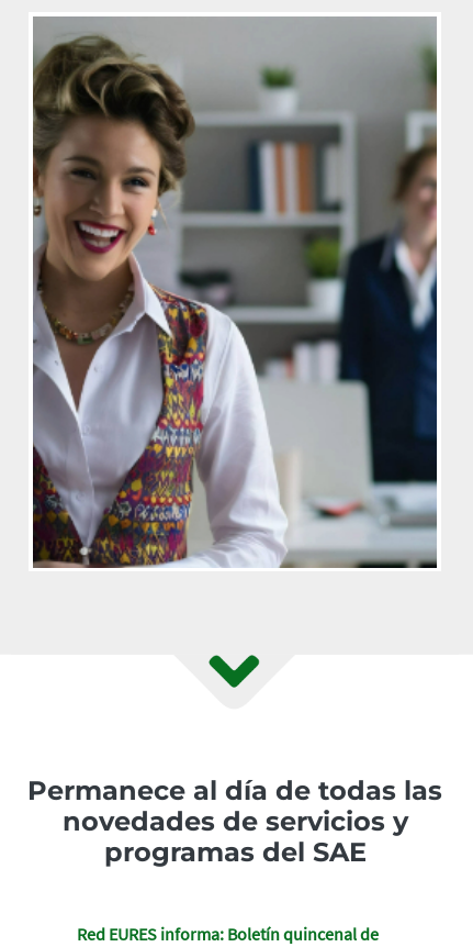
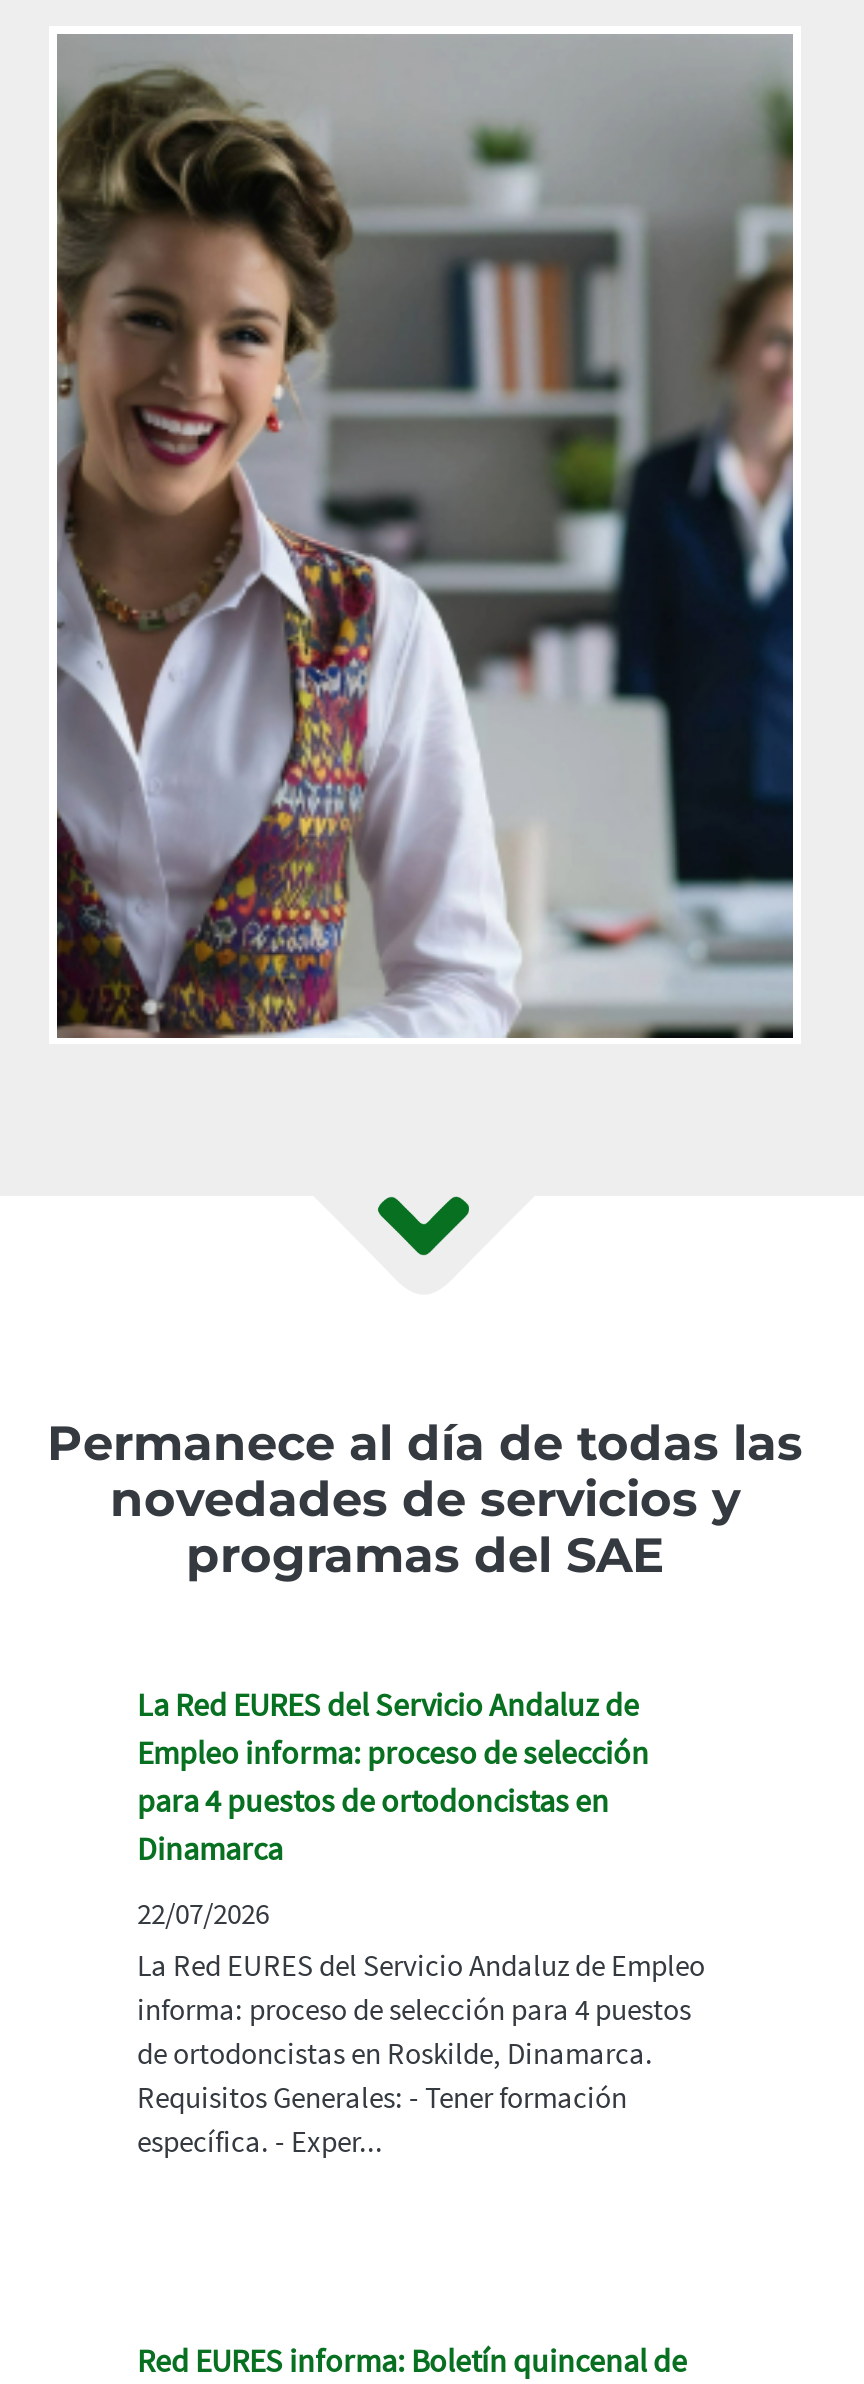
+ La Red EURES del Servicio Andaluz de
+ Empleo informa: proceso de selección
+ para 4 puestos de ortodoncistas en
+ Dinamarca
+ 22/07/2026
+ La Red EURES del Servicio Andaluz de Empleo
+ informa: proceso de selección para 4 puestos
+ de ortodoncistas en Roskilde, Dinamarca.
+ Requisitos Generales: - Tener formación
+ específica. - Exper...
